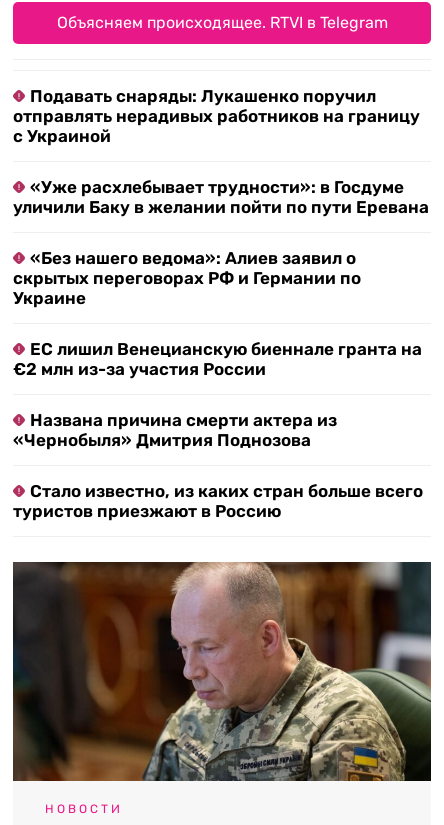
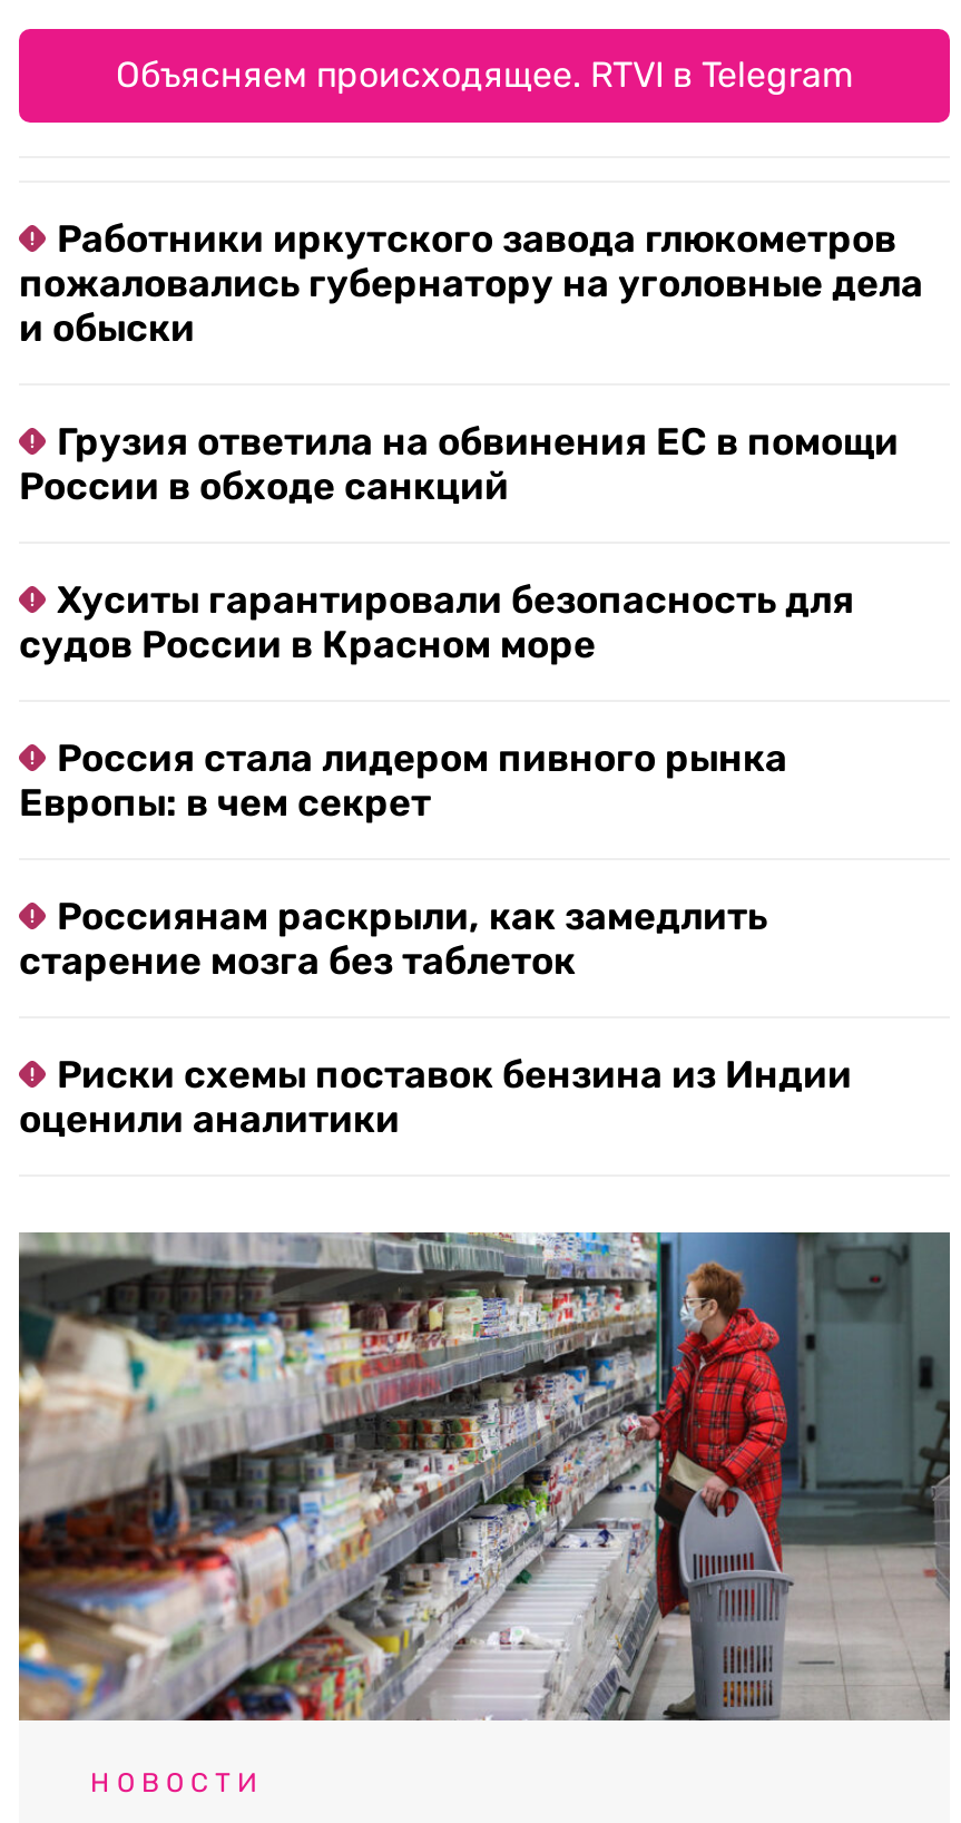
- Подавать снаряды: Лукашенко поручил
- отправлять нерадивых работников на границу
- с Украиной
+ Работники иркутского завода глюкометров
+ пожаловались губернатору на уголовные дела
+ и обыски

- «Уже расхлебывает трудности»: в Госдуме
- уличили Баку в желании пойти по пути Еревана
+ Грузия ответила на обвинения ЕС в помощи
+ России в обходе санкций

- «Без нашего ведома»: Алиев заявил о
- скрытых переговорах РФ и Германии по
- Украине
+ Хуситы гарантировали безопасность для
+ судов России в Красном море

- ЕС лишил Венецианскую биеннале гранта на
- €2 млн из-за участия России
+ Россия стала лидером пивного рынка
+ Европы: в чем секрет

- Названа причина смерти актера из
- «Чернобыля» Дмитрия Поднозова
+ Россиянам раскрыли, как замедлить
+ старение мозга без таблеток

- Стало известно, из каких стран больше всего
- туристов приезжают в Россию
+ Риски схемы поставок бензина из Индии
+ оценили аналитики

- [image]
+ [image]
